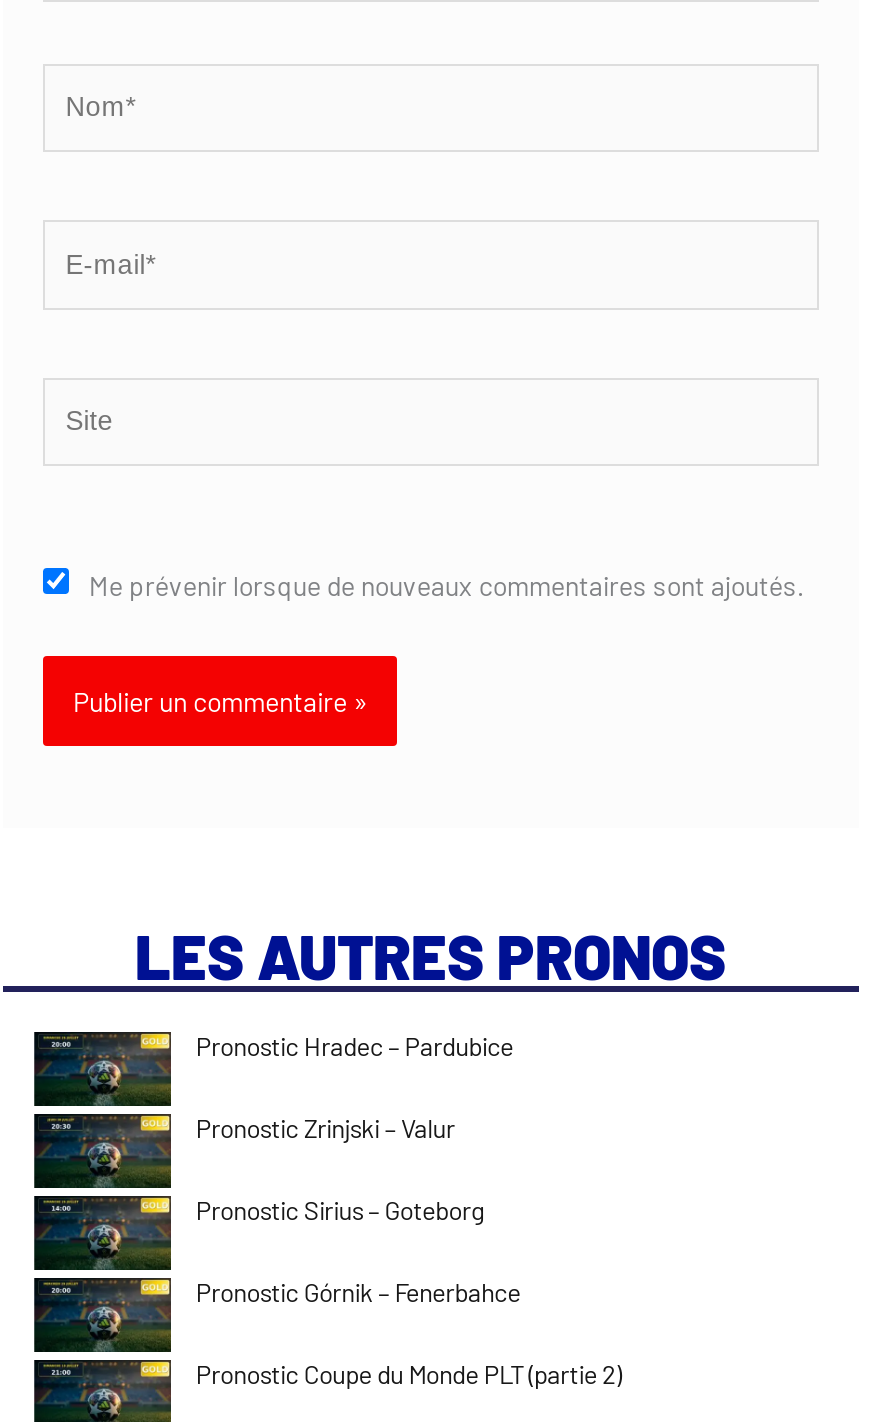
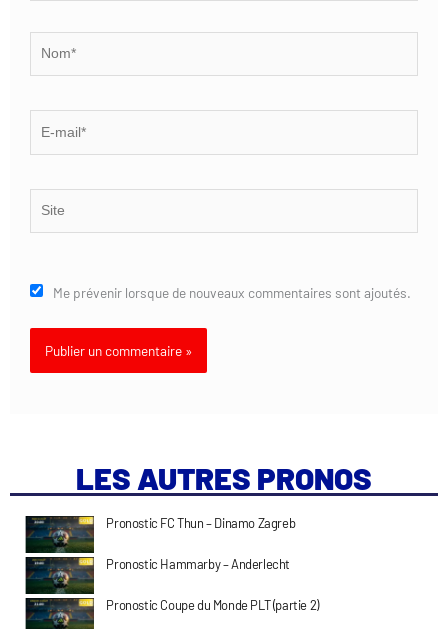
- Pronostic Hradec – Pardubice
- Pronostic Zrinjski – Valur
- Pronostic Sirius – Goteborg
- Pronostic Górnik – Fenerbahce
+ Pronostic FC Thun – Dinamo Zagreb
+ Pronostic Hammarby – Anderlecht
